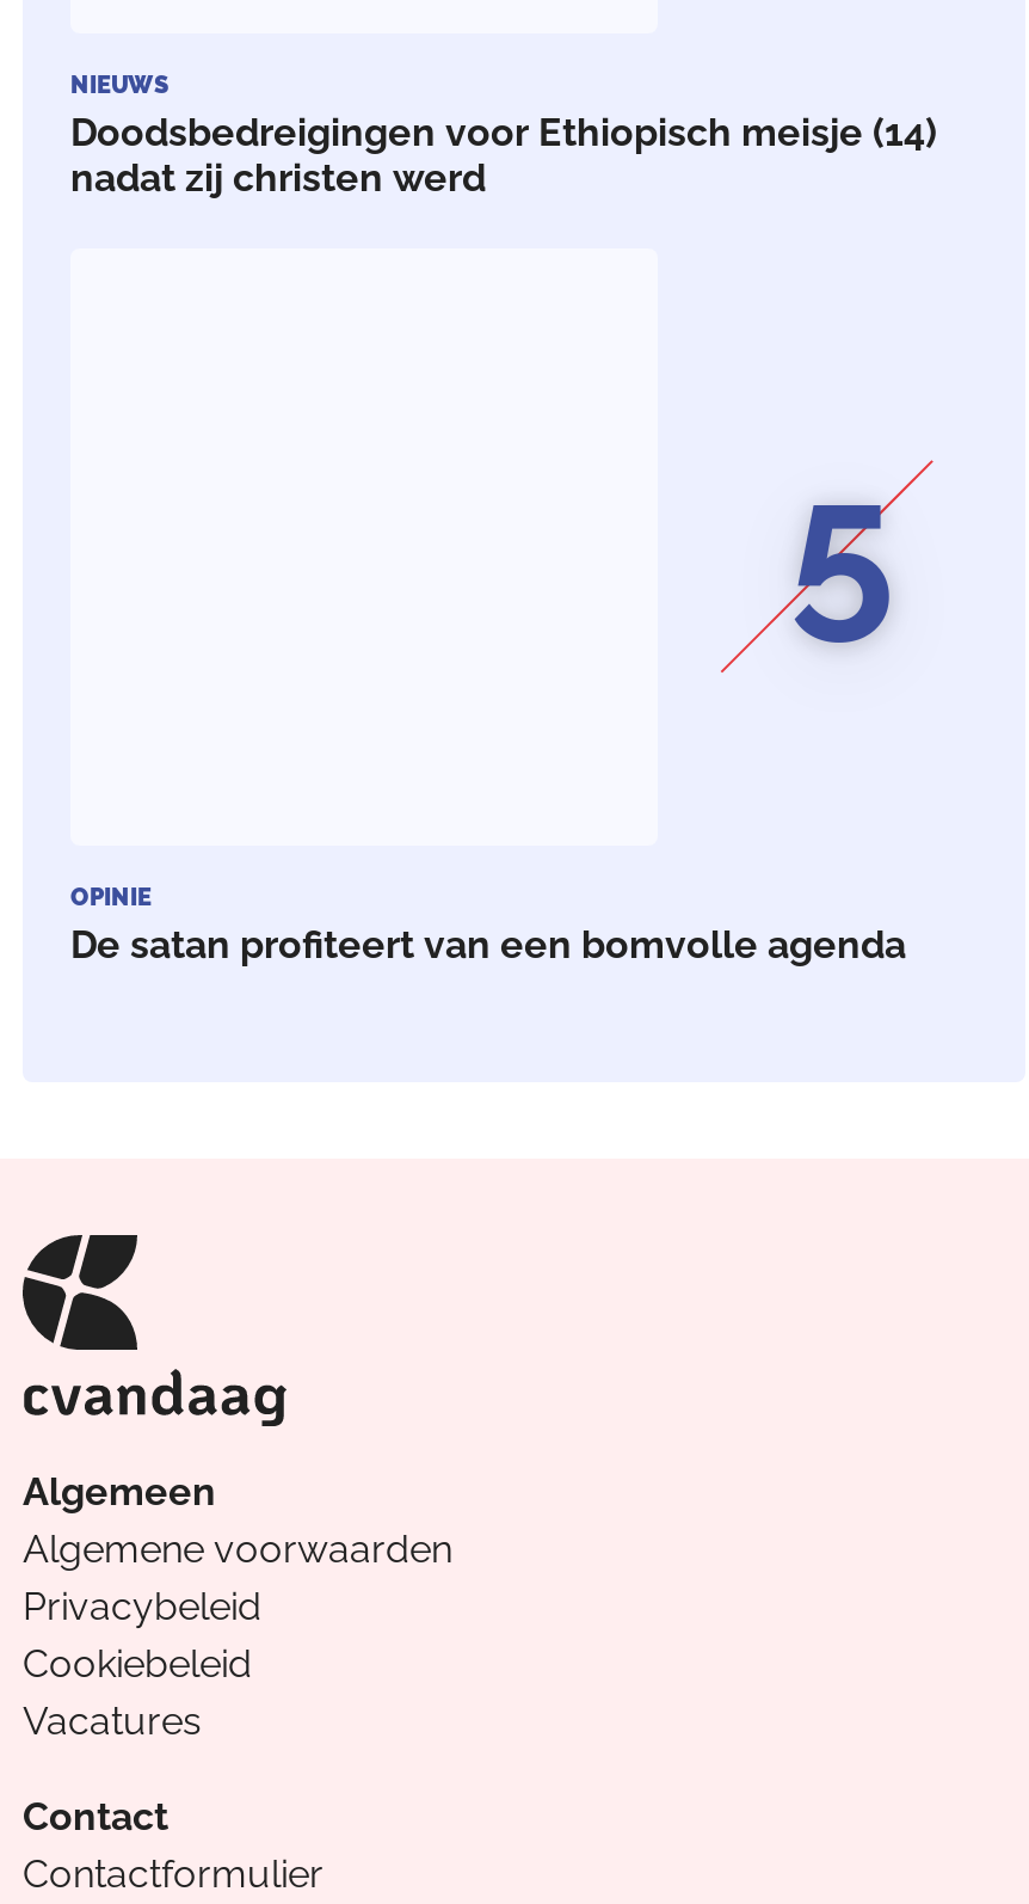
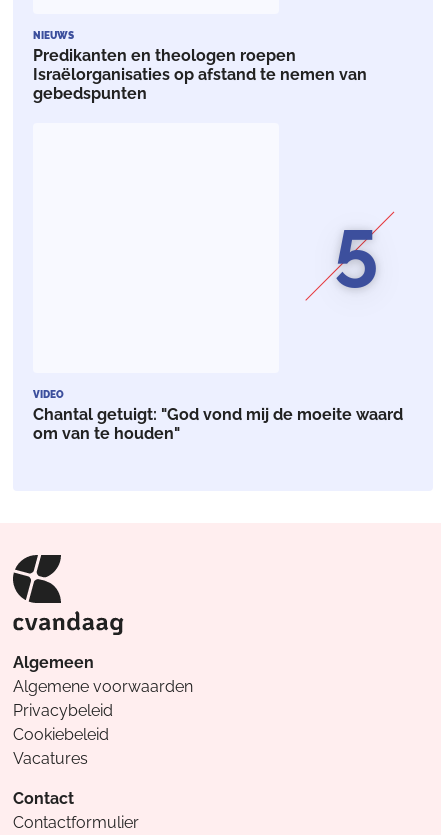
- Doodsbedreigingen voor Ethiopisch meisje (14)
- nadat zij christen werd
+ Predikanten en theologen roepen
+ Israëlorganisaties op afstand te nemen van
+ gebedspunten

- OPINIE
- De satan profiteert van een bomvolle agenda
+ VIDEO
+ Chantal getuigt: "God vond mij de moeite waard
+ om van te houden"
